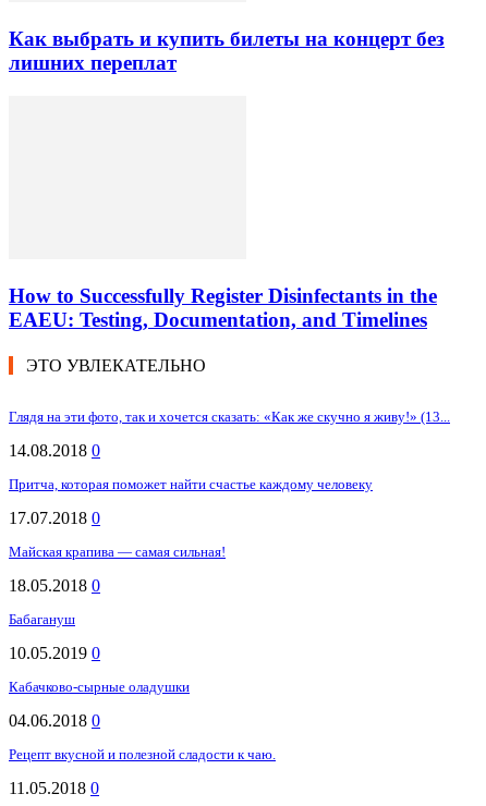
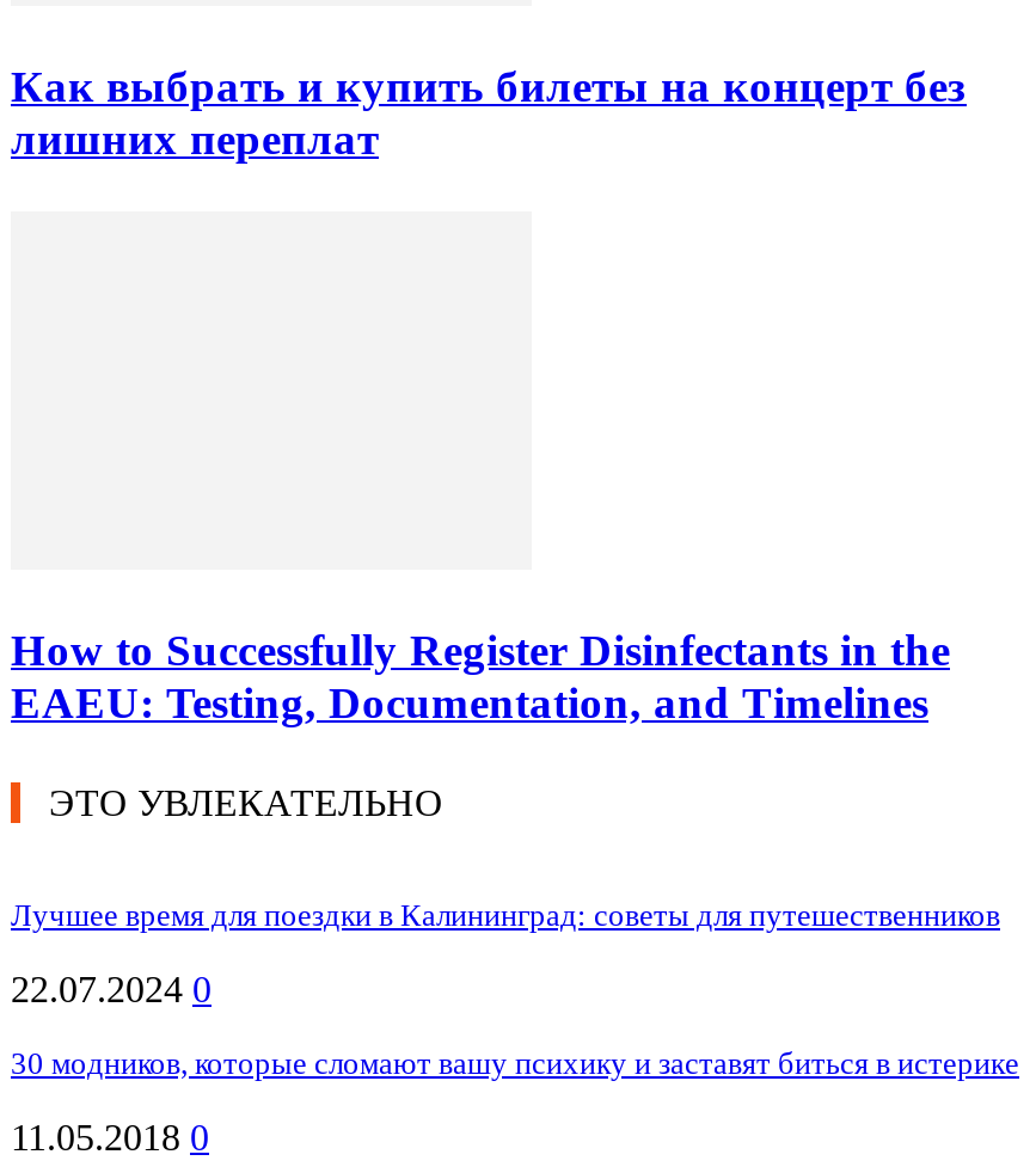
- Глядя на эти фото, так и хочется сказать: «Как же скучно я живу!» (13...
- 14.08.2018 0
- Притча, которая поможет найти счастье каждому человеку
- 17.07.2018 0
- Майская крапива — самая сильная!
- 18.05.2018 0
- Бабагануш
- 10.05.2019 0
- Кабачково-сырные оладушки
- 04.06.2018 0
- Рецепт вкусной и полезной сладости к чаю.
+ Лучшее время для поездки в Калининград: советы для путешественников
+ 22.07.2024 0
+ 30 модников, которые сломают вашу психику и заставят биться в истерике
